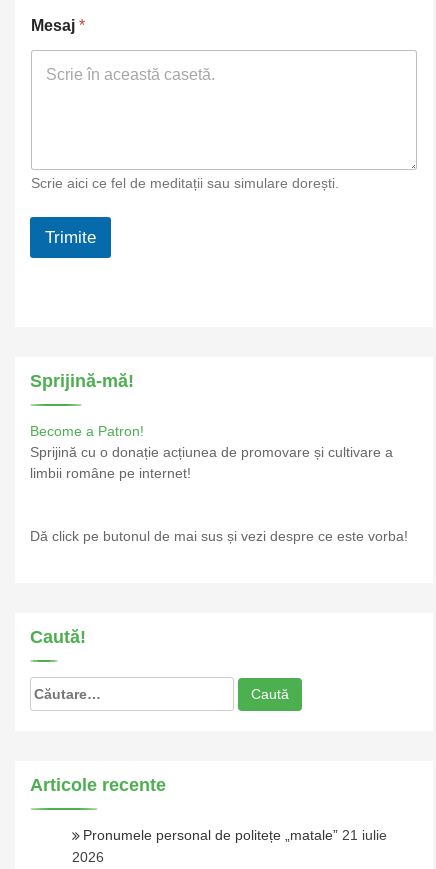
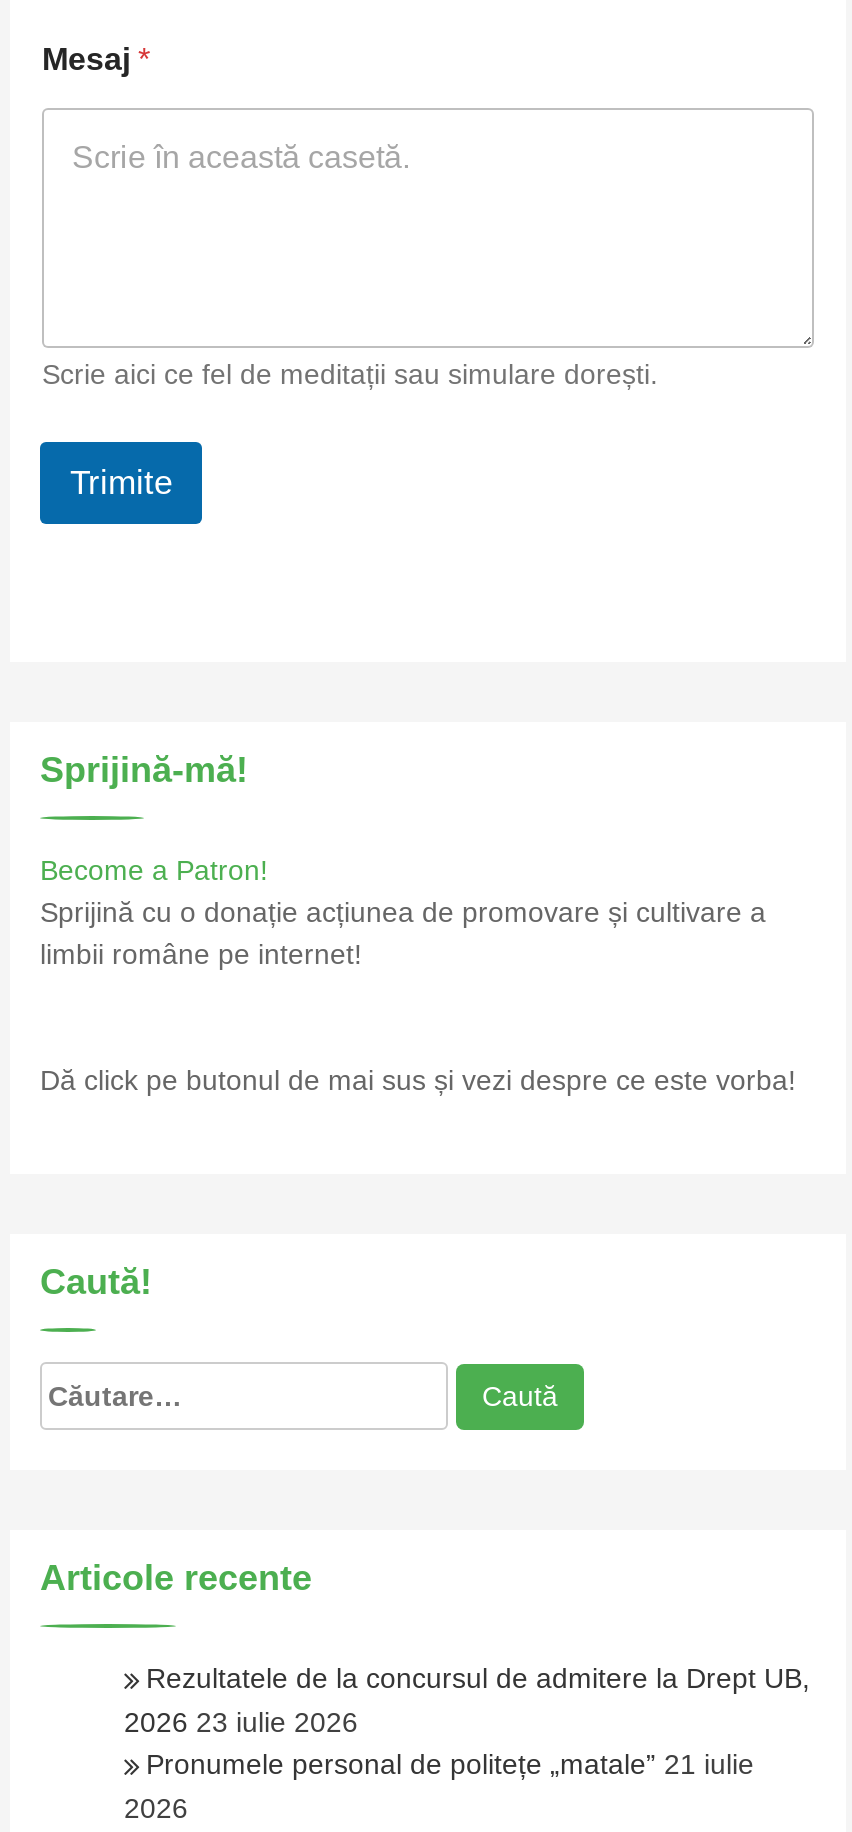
+ Rezultatele de la concursul de admitere la Drept UB,
+ 2026 23 iulie 2026
